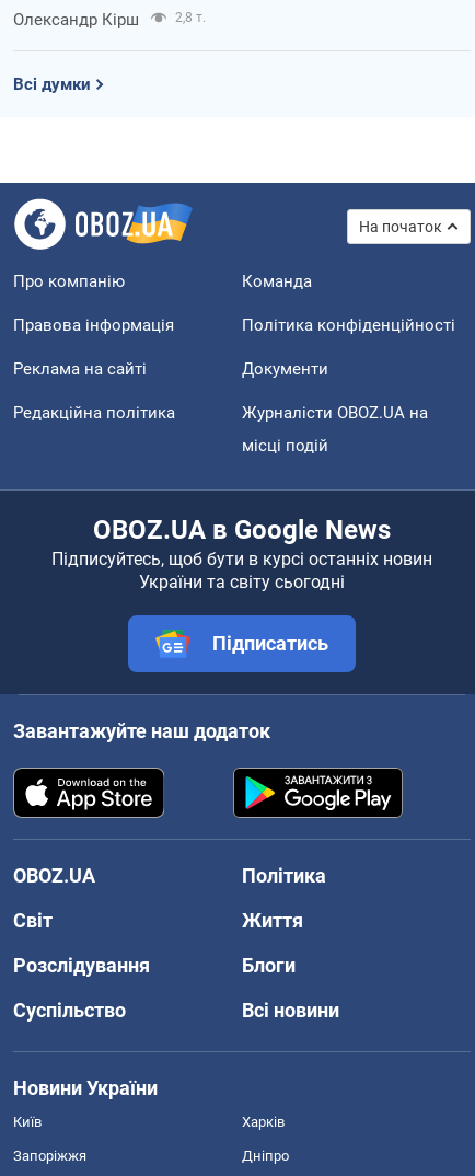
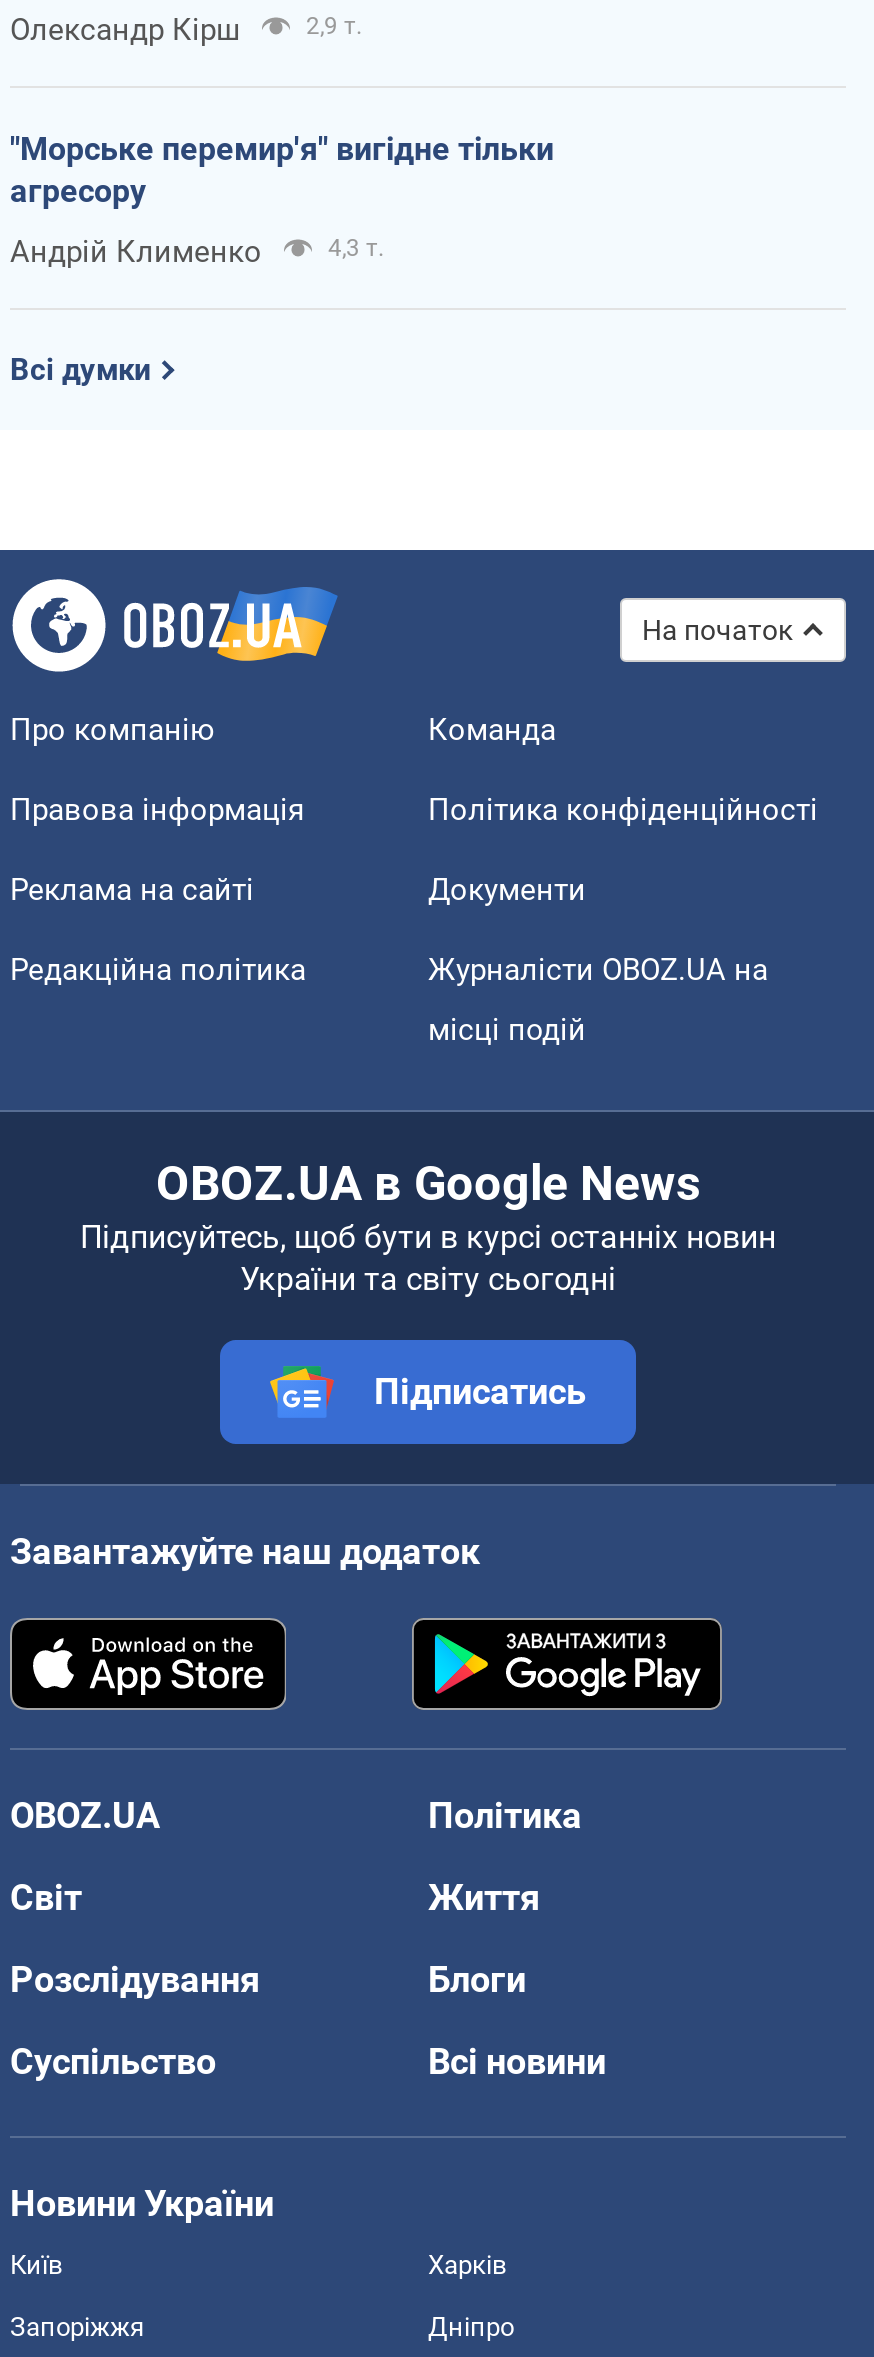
- 2,8 т.
+ 2,9 т.
+ "Морське перемир'я" вигідне тільки
+ агресору
+ Андрій Клименко
+ 4,3 т.
